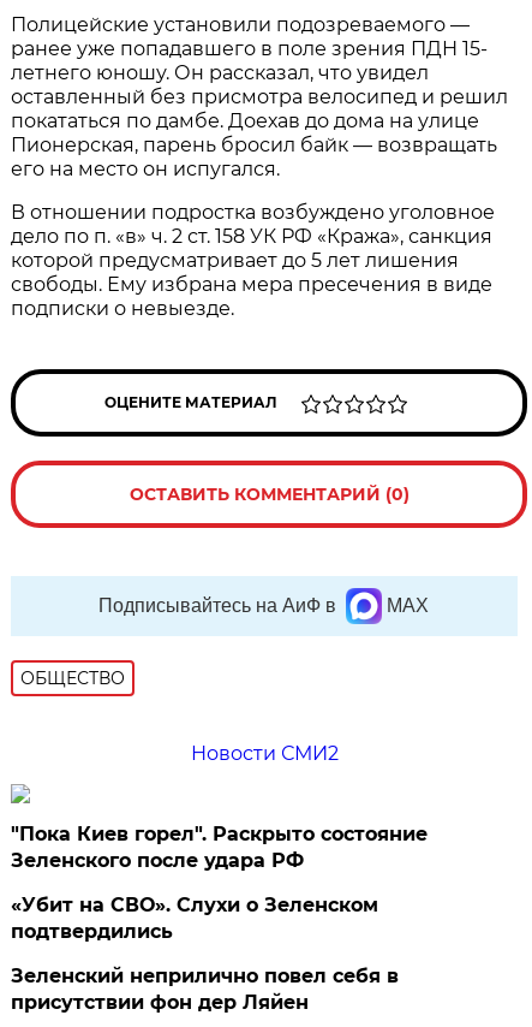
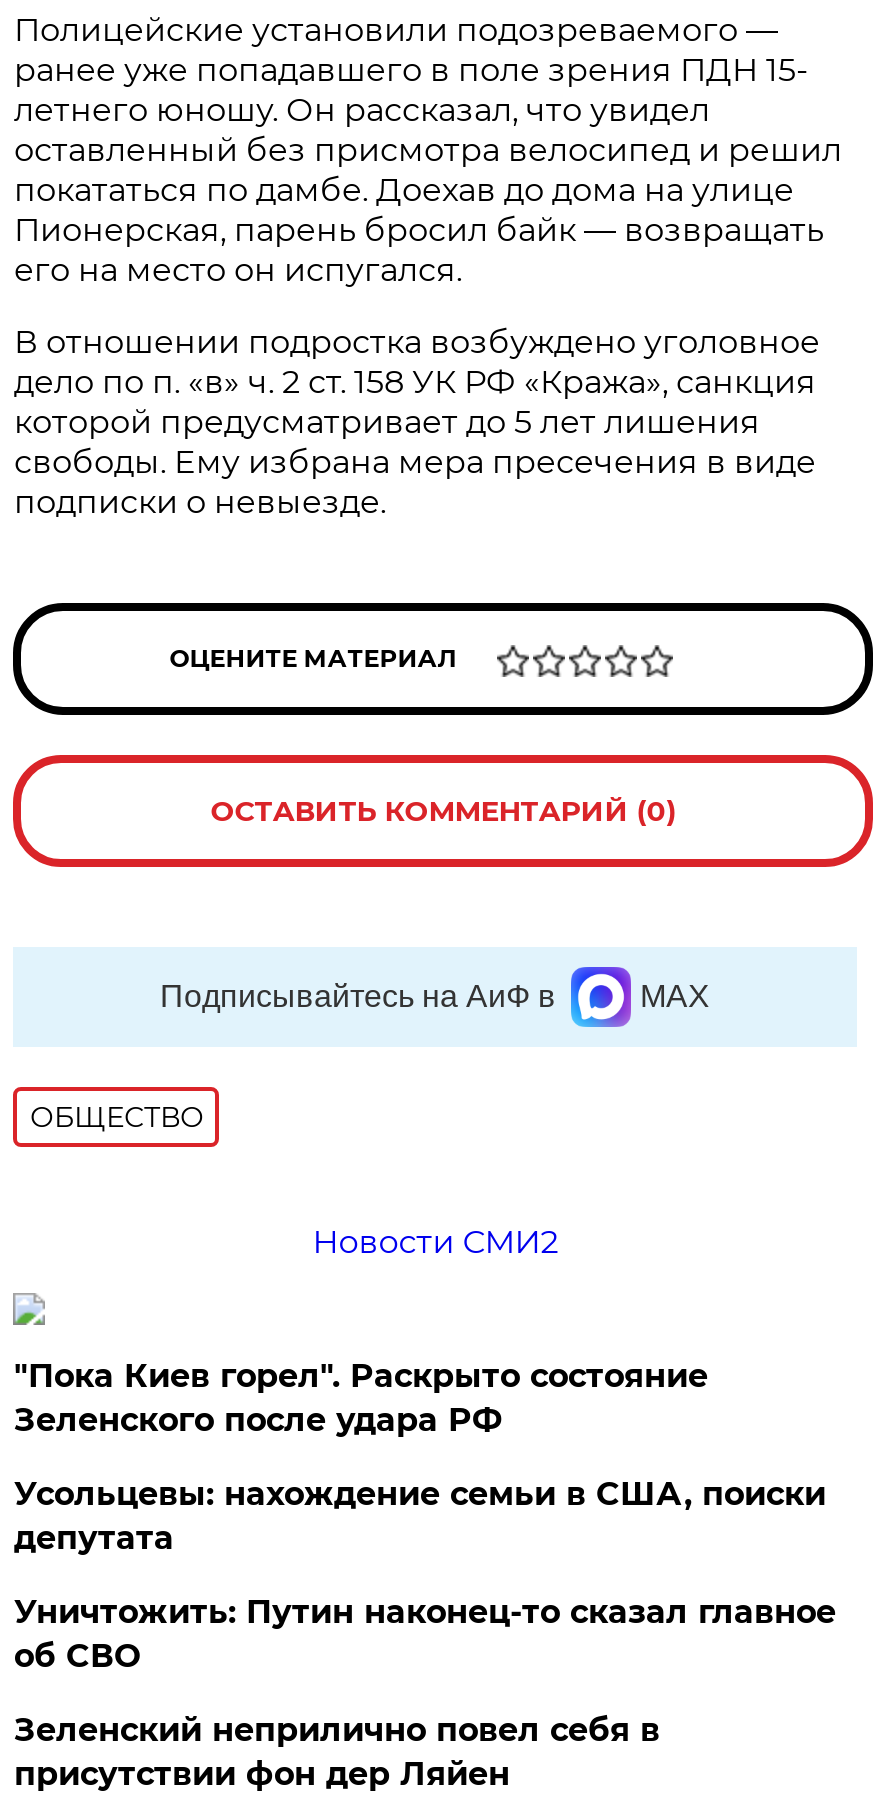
- «Убит на СВО». Слухи о Зеленском
- подтвердились
+ Усольцевы: нахождение семьи в США, поиски
+ депутата
+ Уничтожить: Путин наконец-то сказал главное
+ об СВО
